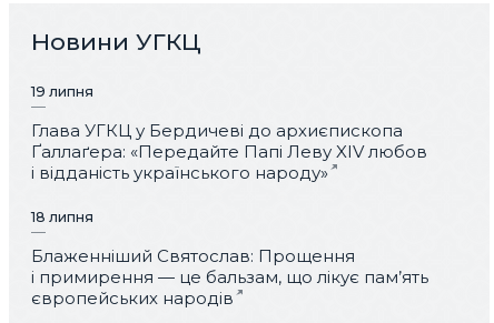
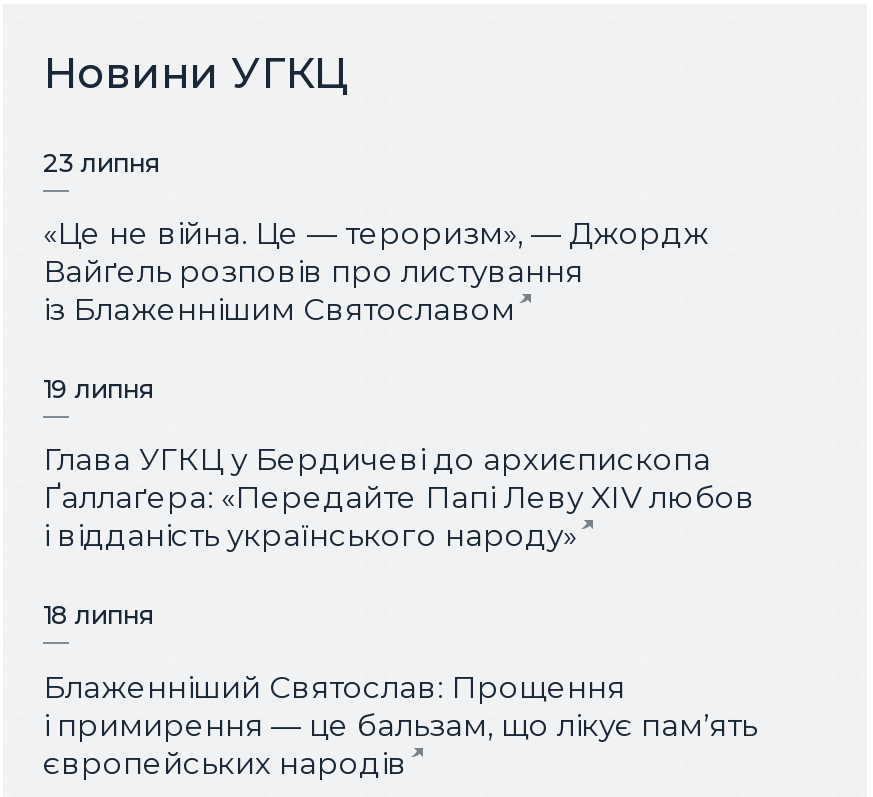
+ 23 липня
+ «Це не війна. Це — тероризм», — Джордж
+ Вайґель розповів про листування
+ із Блаженнішим Святославом
